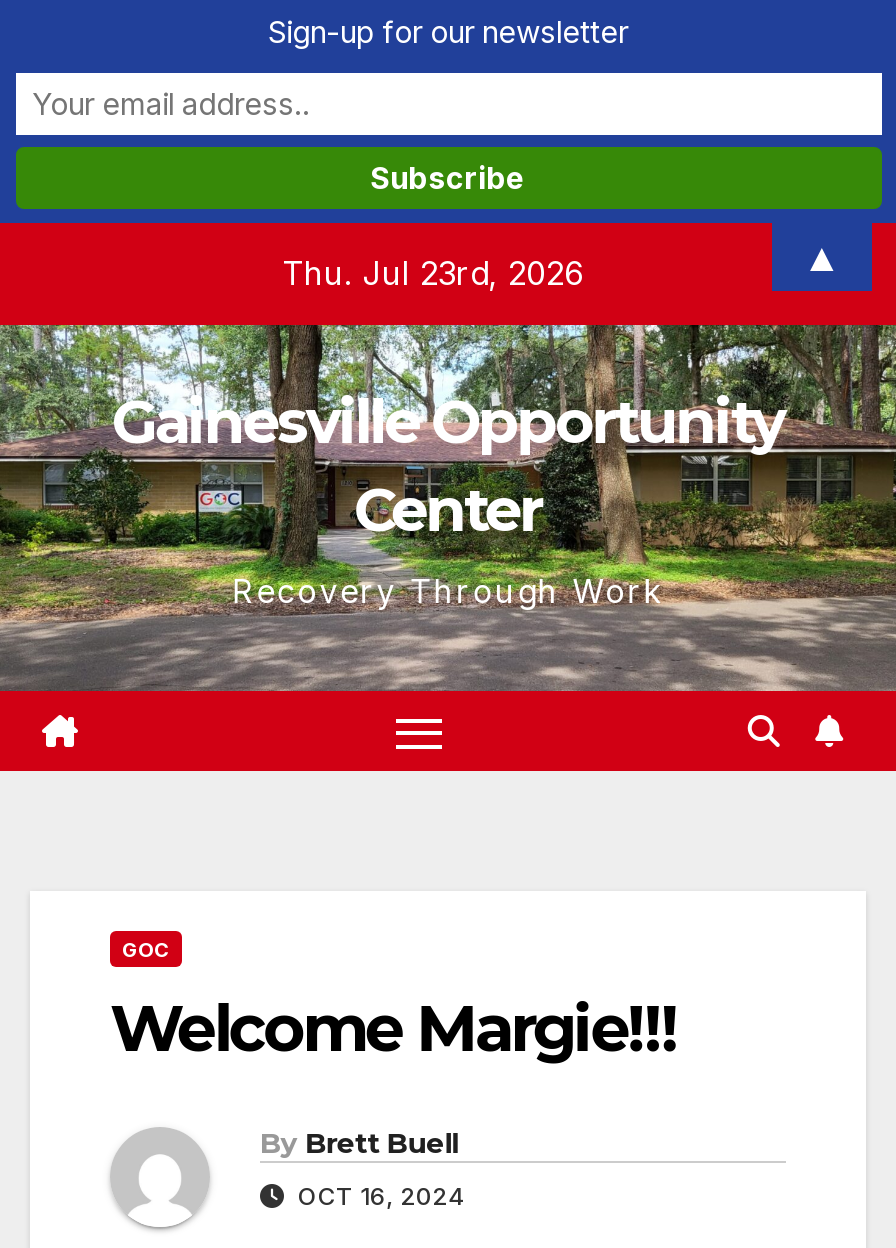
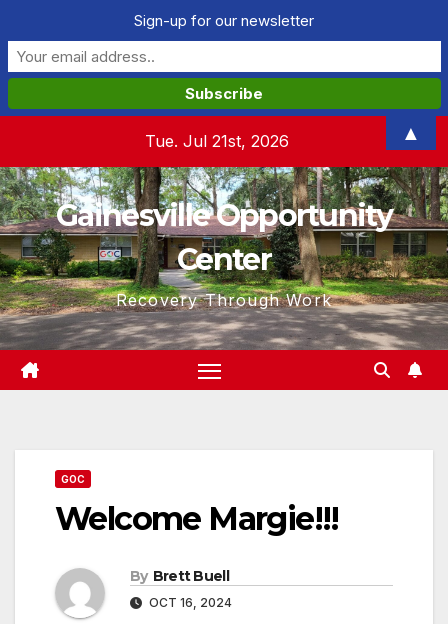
- Thu. Jul 23rd, 2026
+ Tue. Jul 21st, 2026
